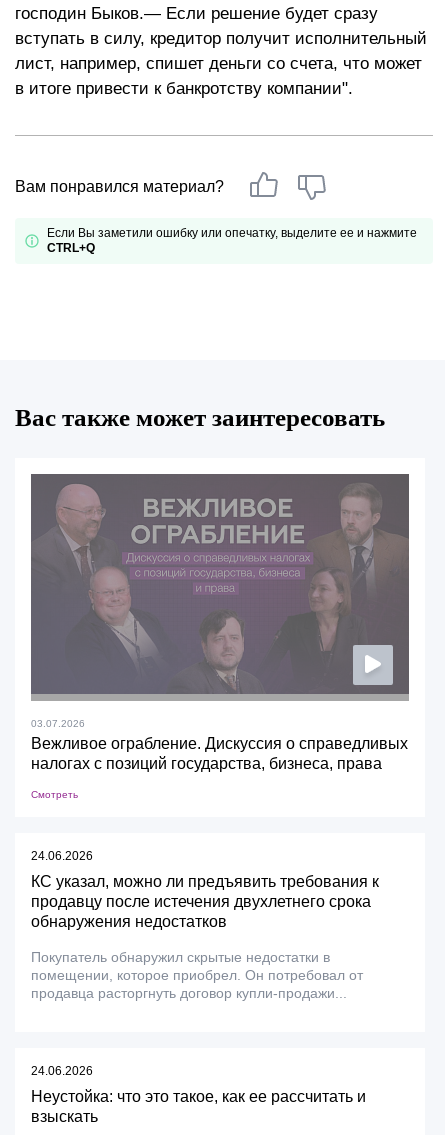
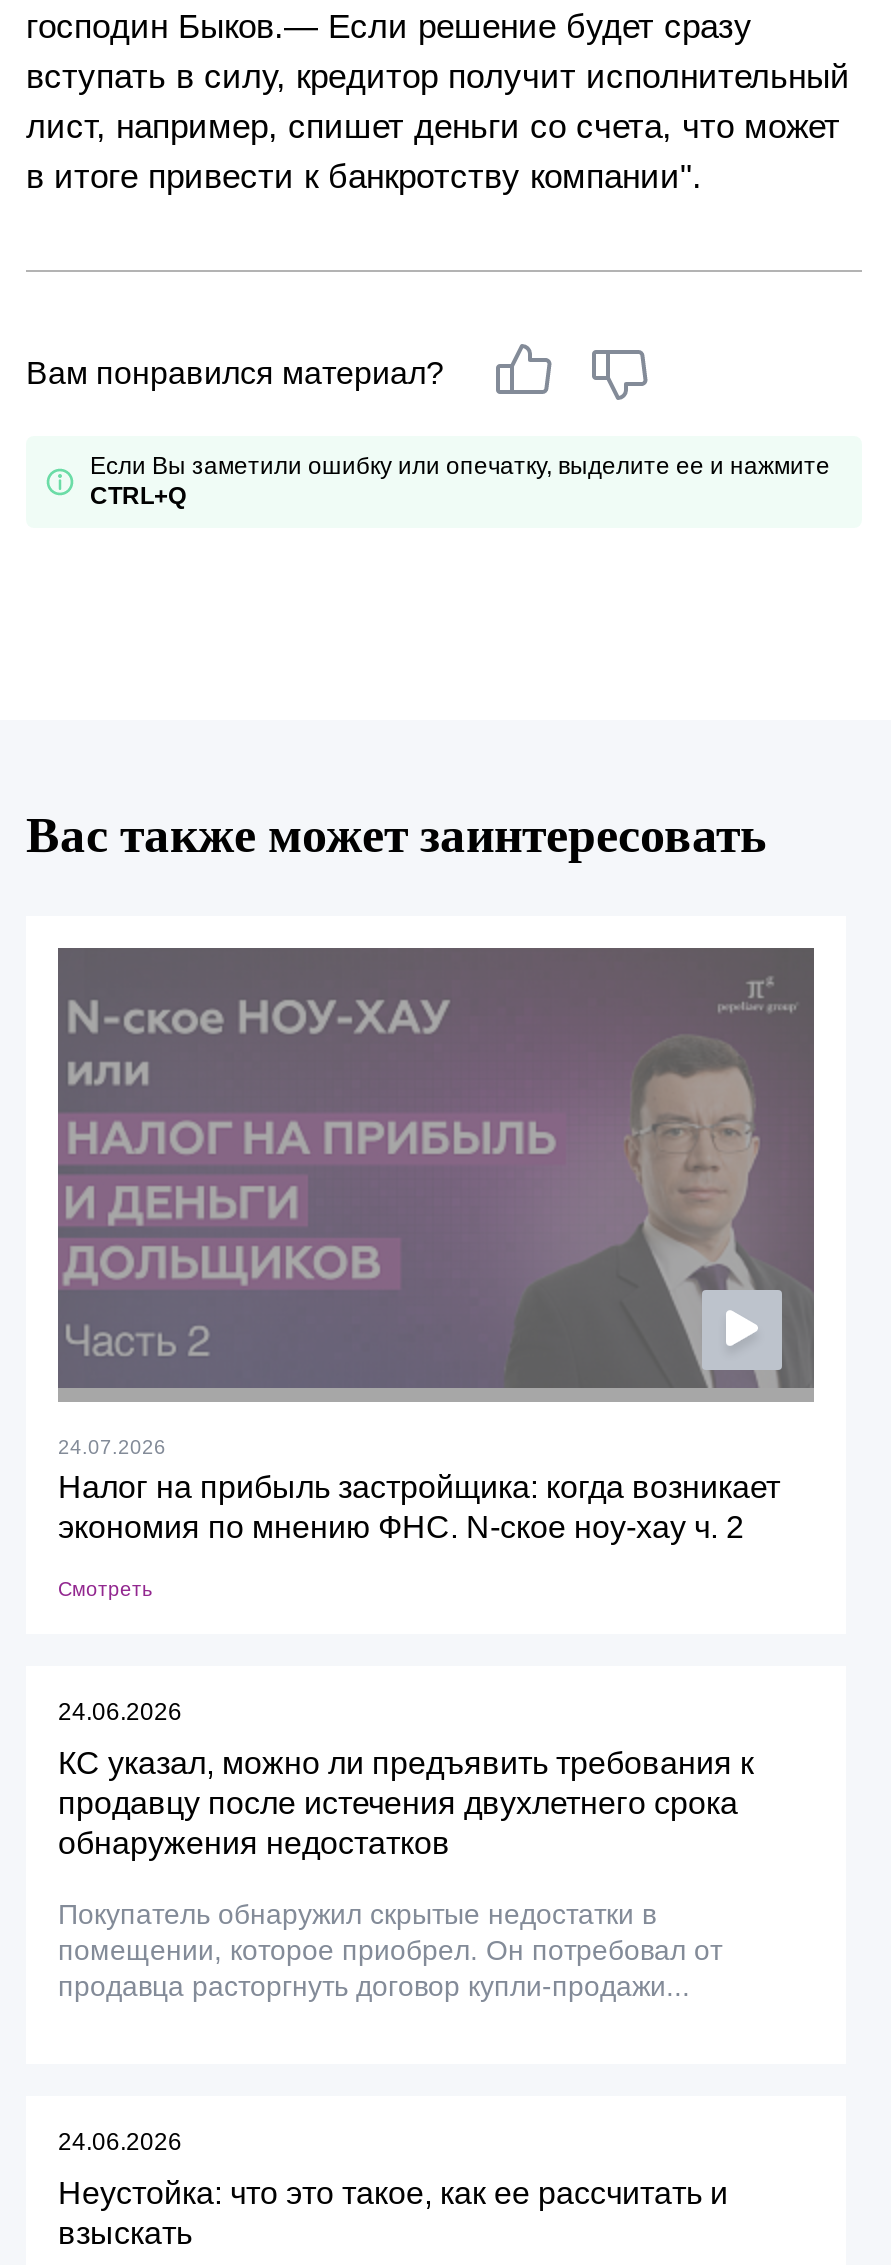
- [image]
- 03.07.2026
- Вежливое ограбление. Дискуссия о справедливых
- налогах с позиций государства, бизнеса, права
+ [image]
+ 24.07.2026
+ Налог на прибыль застройщика: когда возникает
+ экономия по мнению ФНС. N-ское ноу-хау ч. 2
